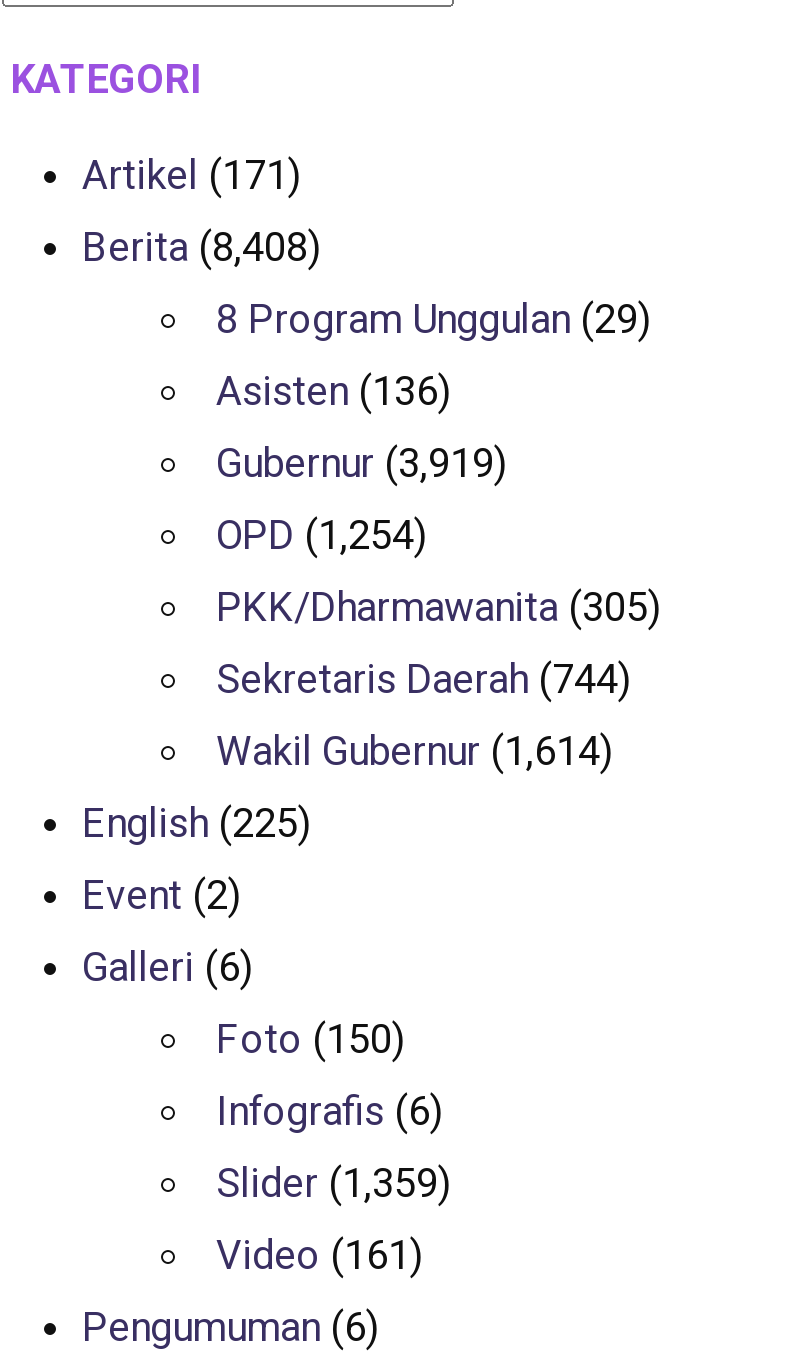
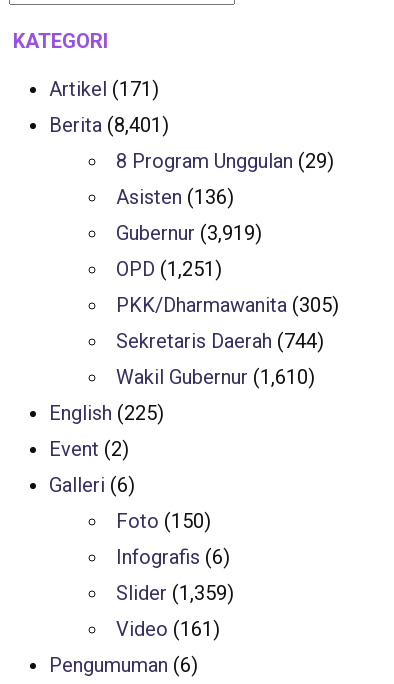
- Berita (8,408)
+ Berita (8,401)

- OPD (1,254)
+ OPD (1,251)

- Wakil Gubernur (1,614)
+ Wakil Gubernur (1,610)
